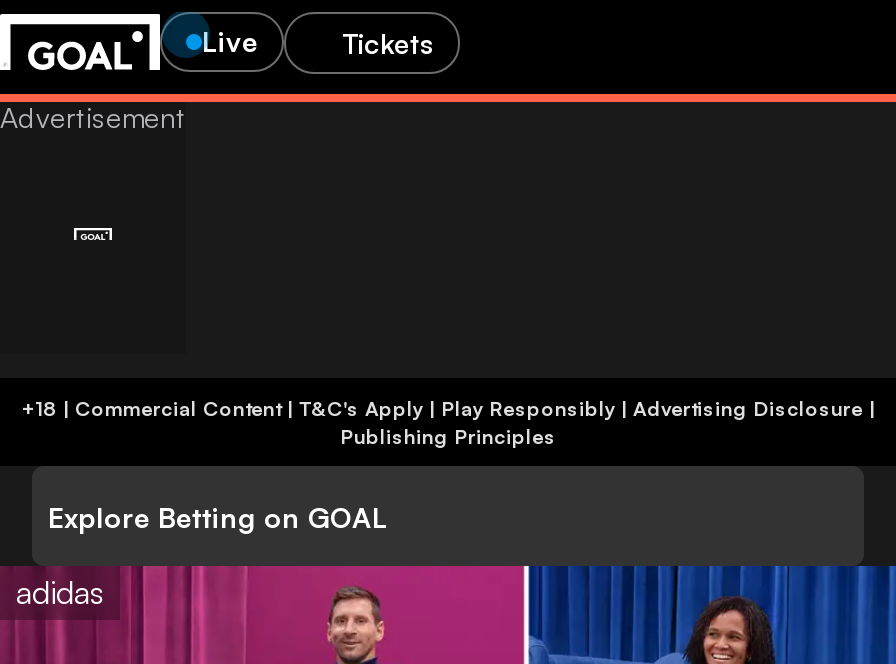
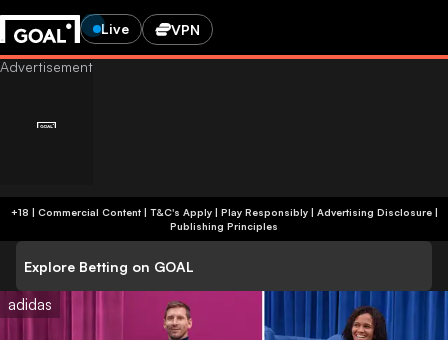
- Tickets
+ VPN
